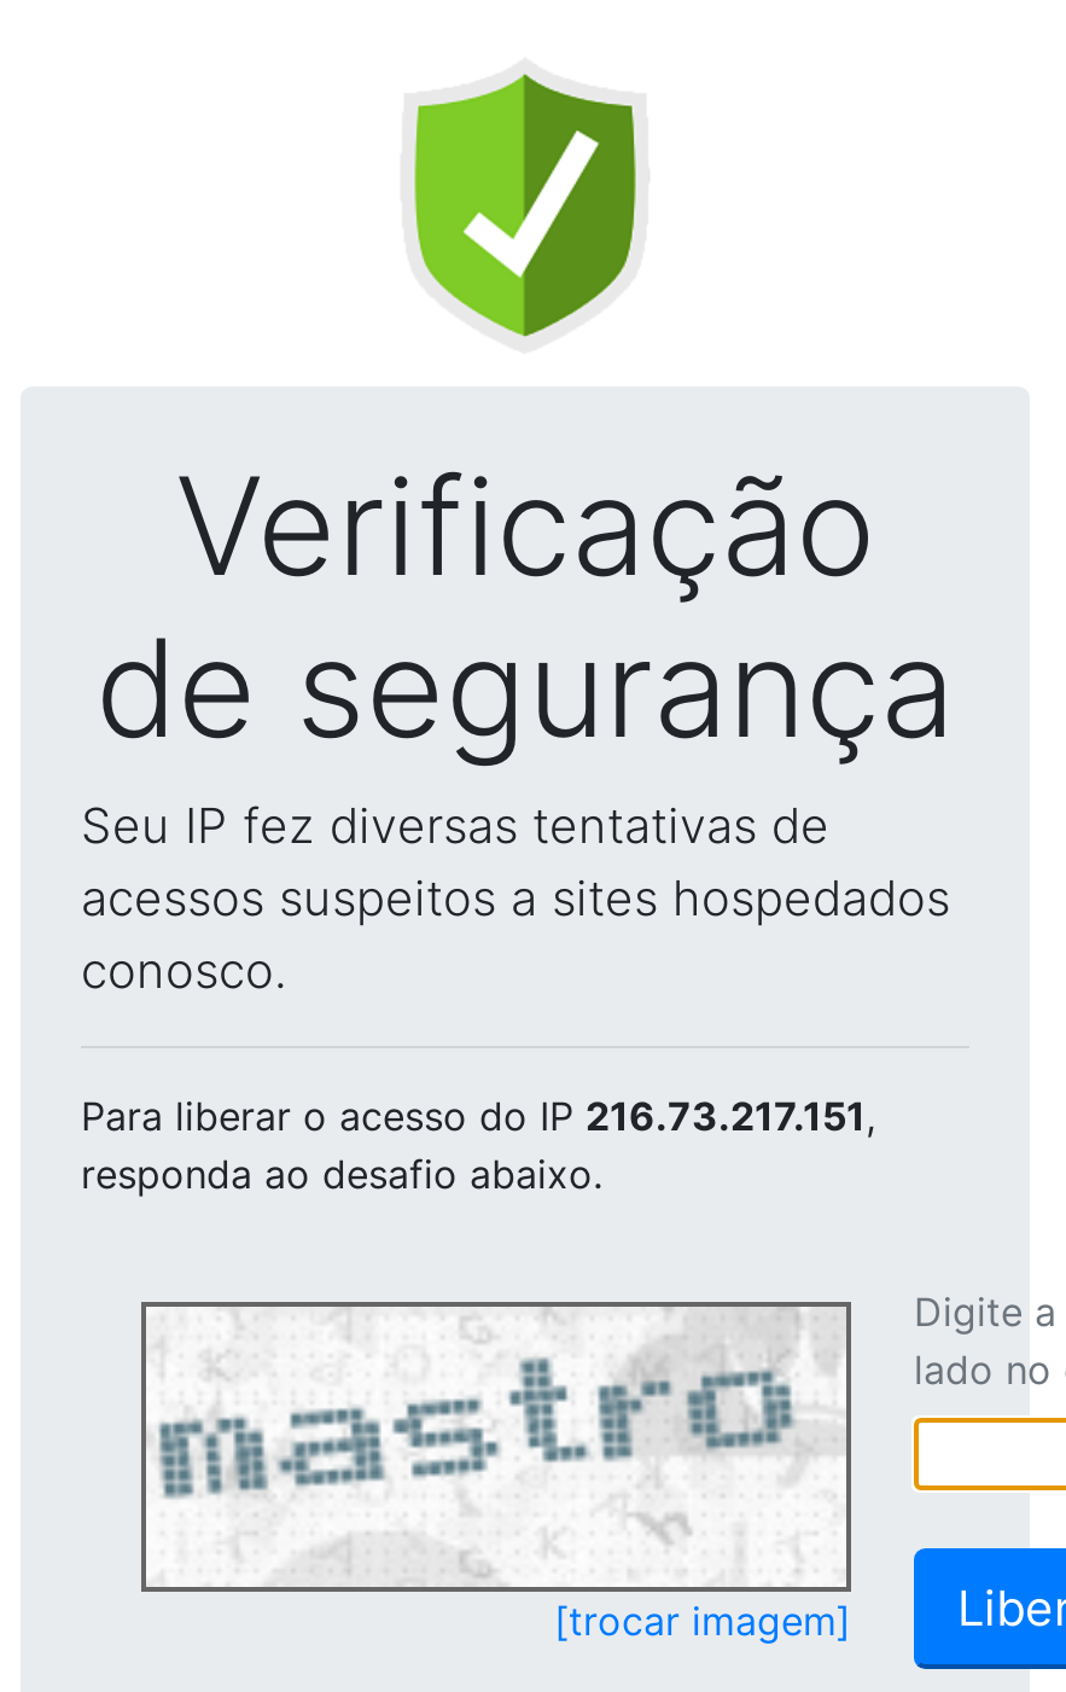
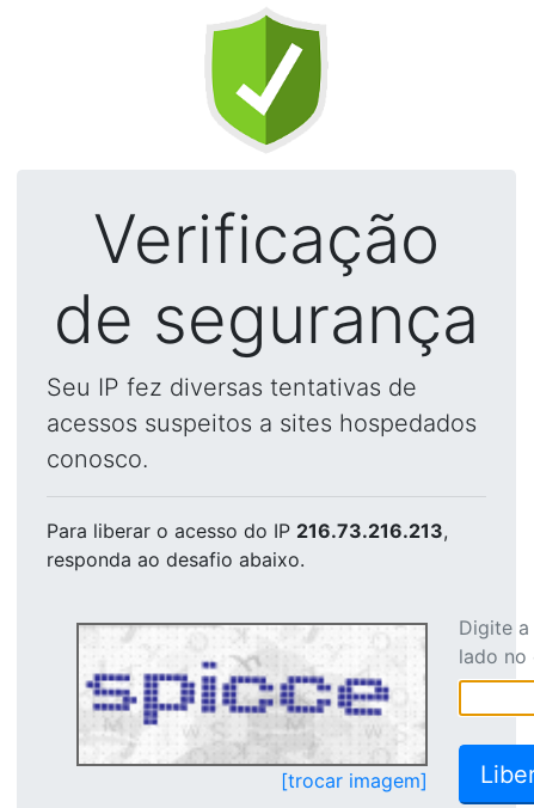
- Para liberar o acesso do IP 216.73.217.151,
+ Para liberar o acesso do IP 216.73.216.213,

- [image]
+ [image]
